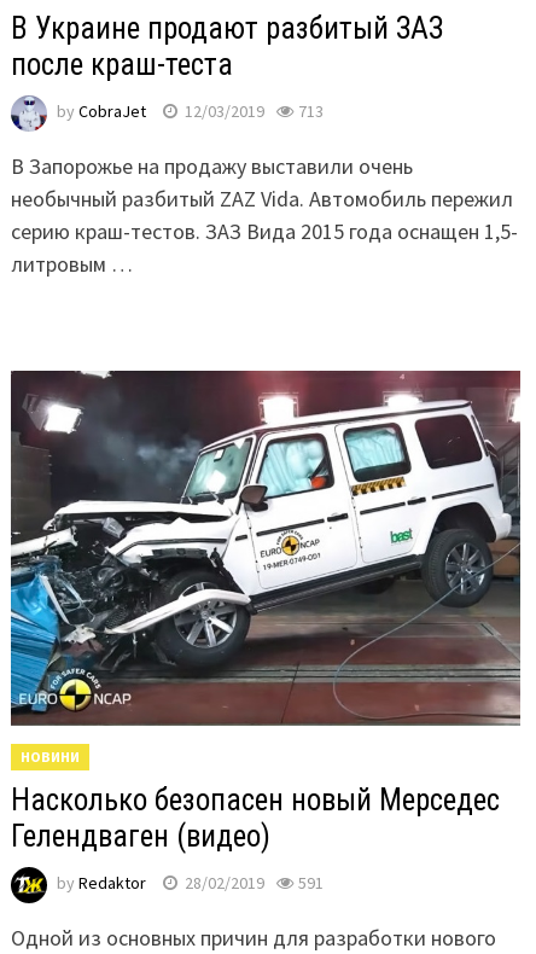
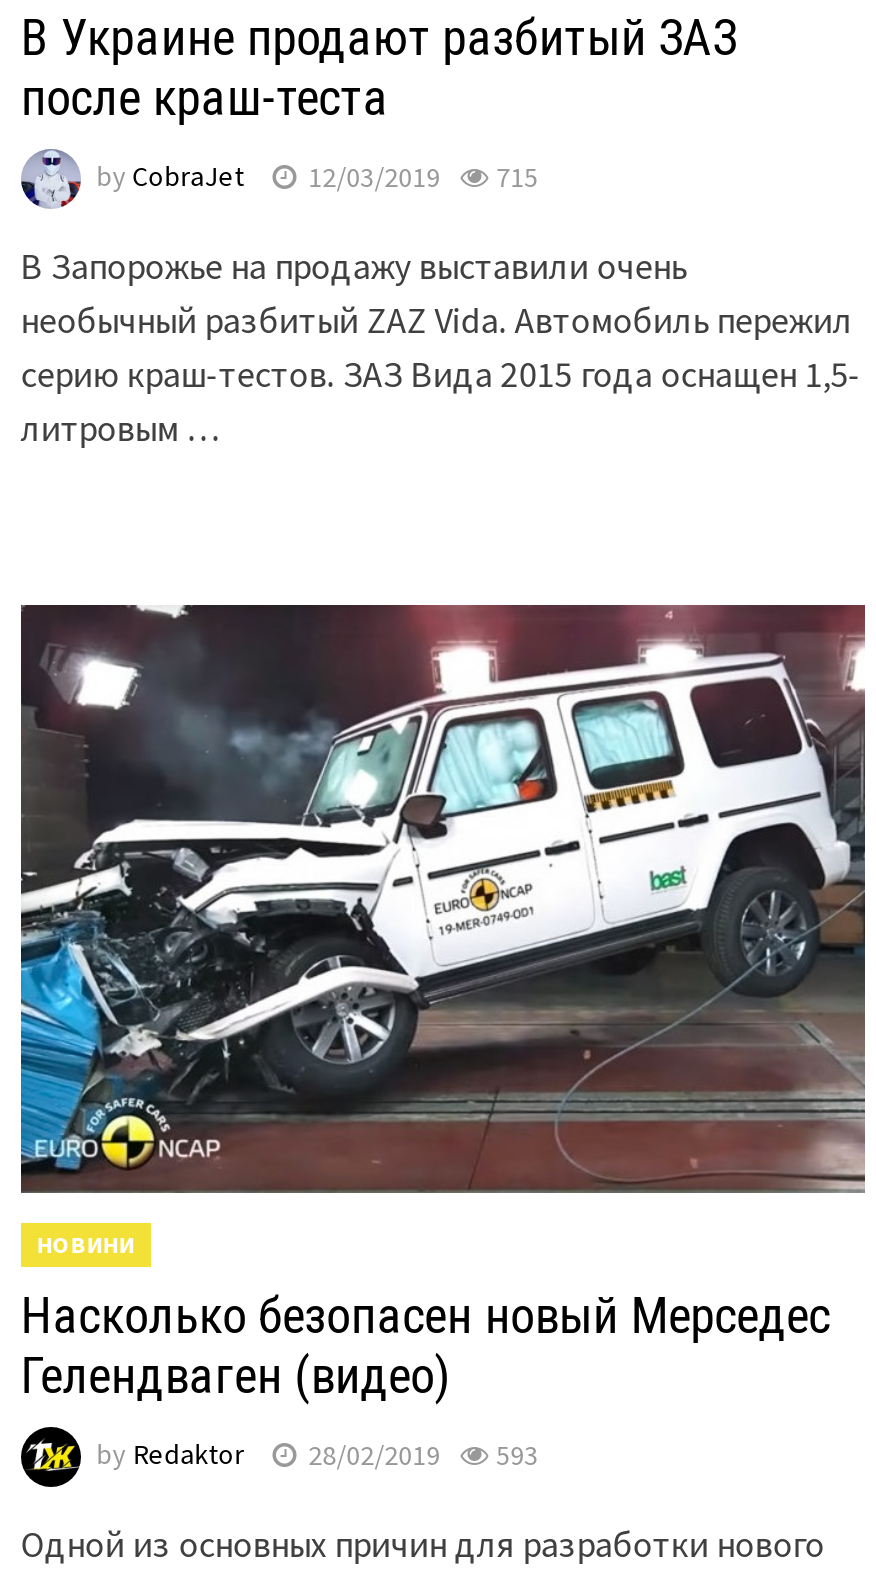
- by CobraJet 12/03/2019 713
+ by CobraJet 12/03/2019 715

- by Redaktor 28/02/2019 591
+ by Redaktor 28/02/2019 593
